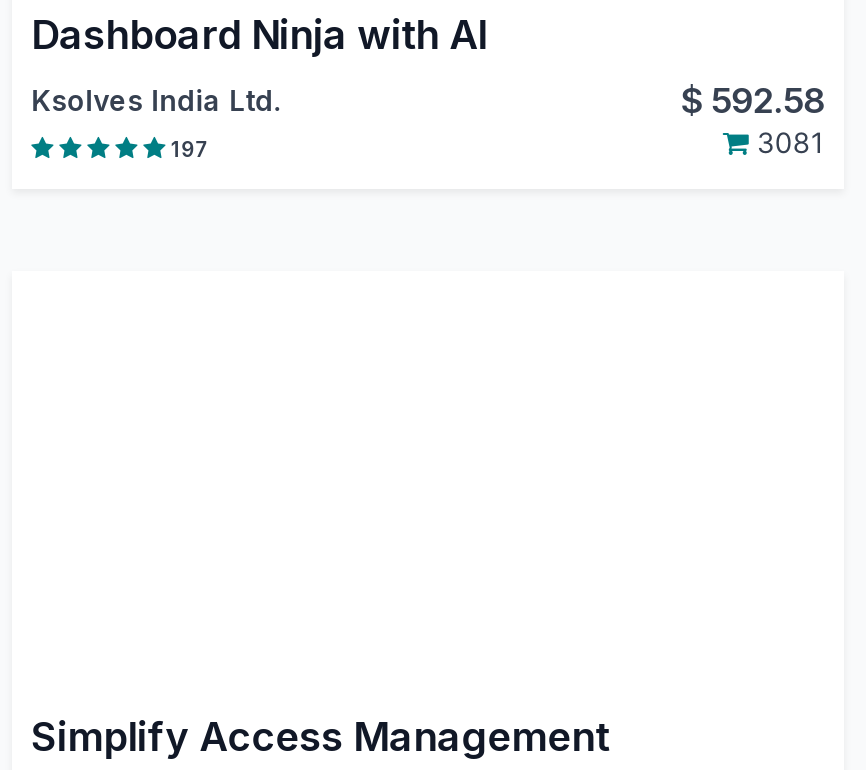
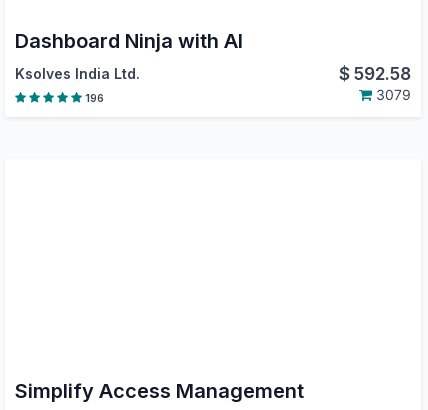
- 3081
+ 3079

- 197
+ 196
